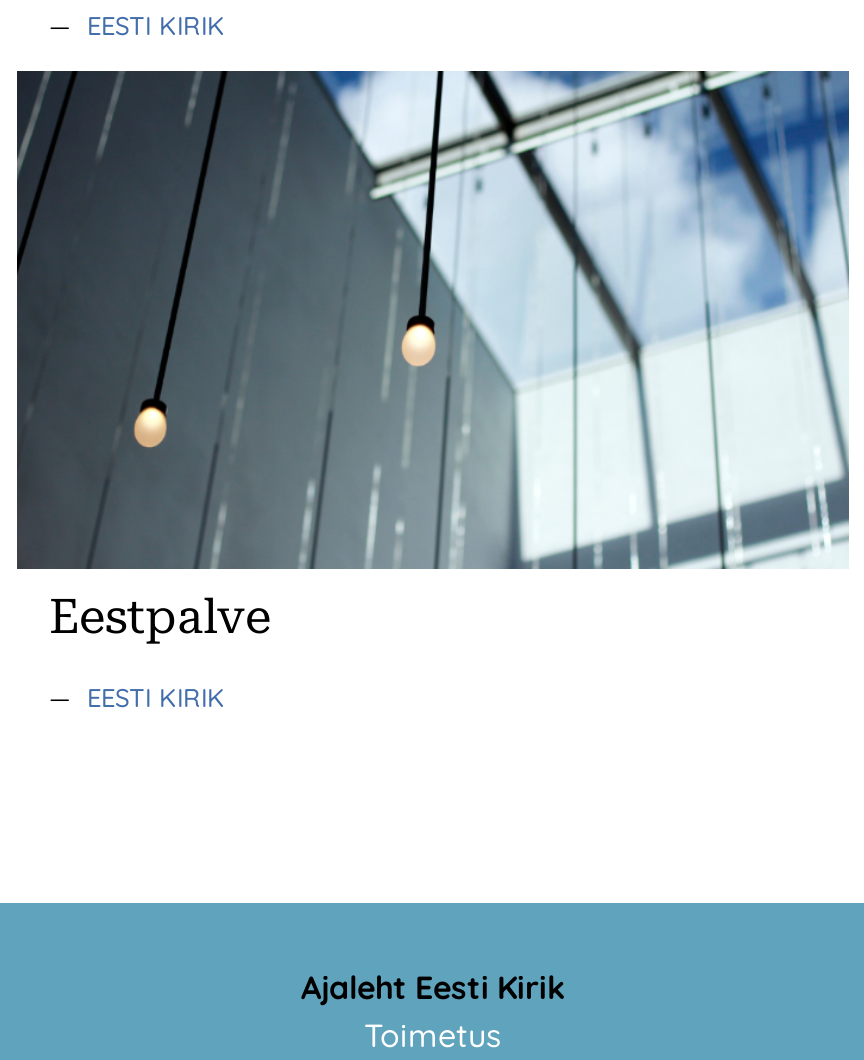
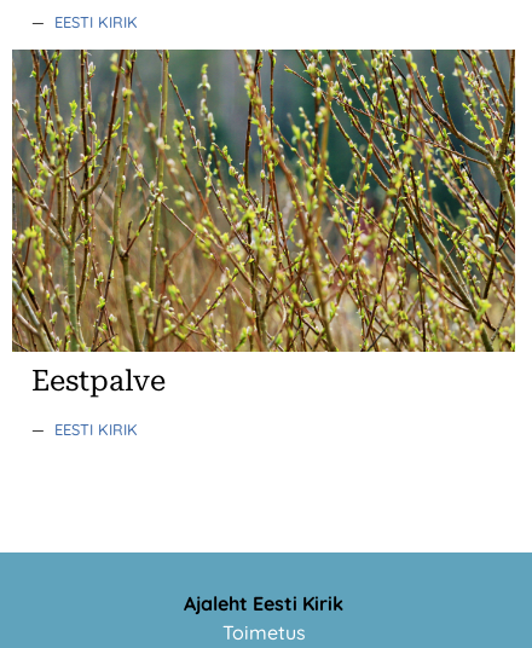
- [image]
+ [image]
